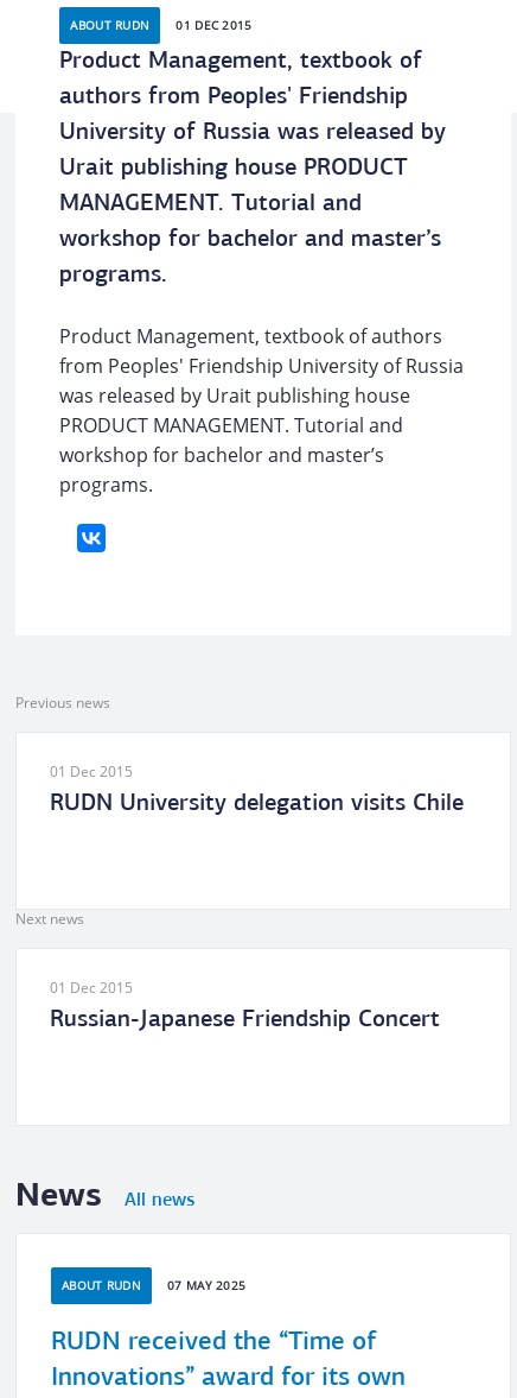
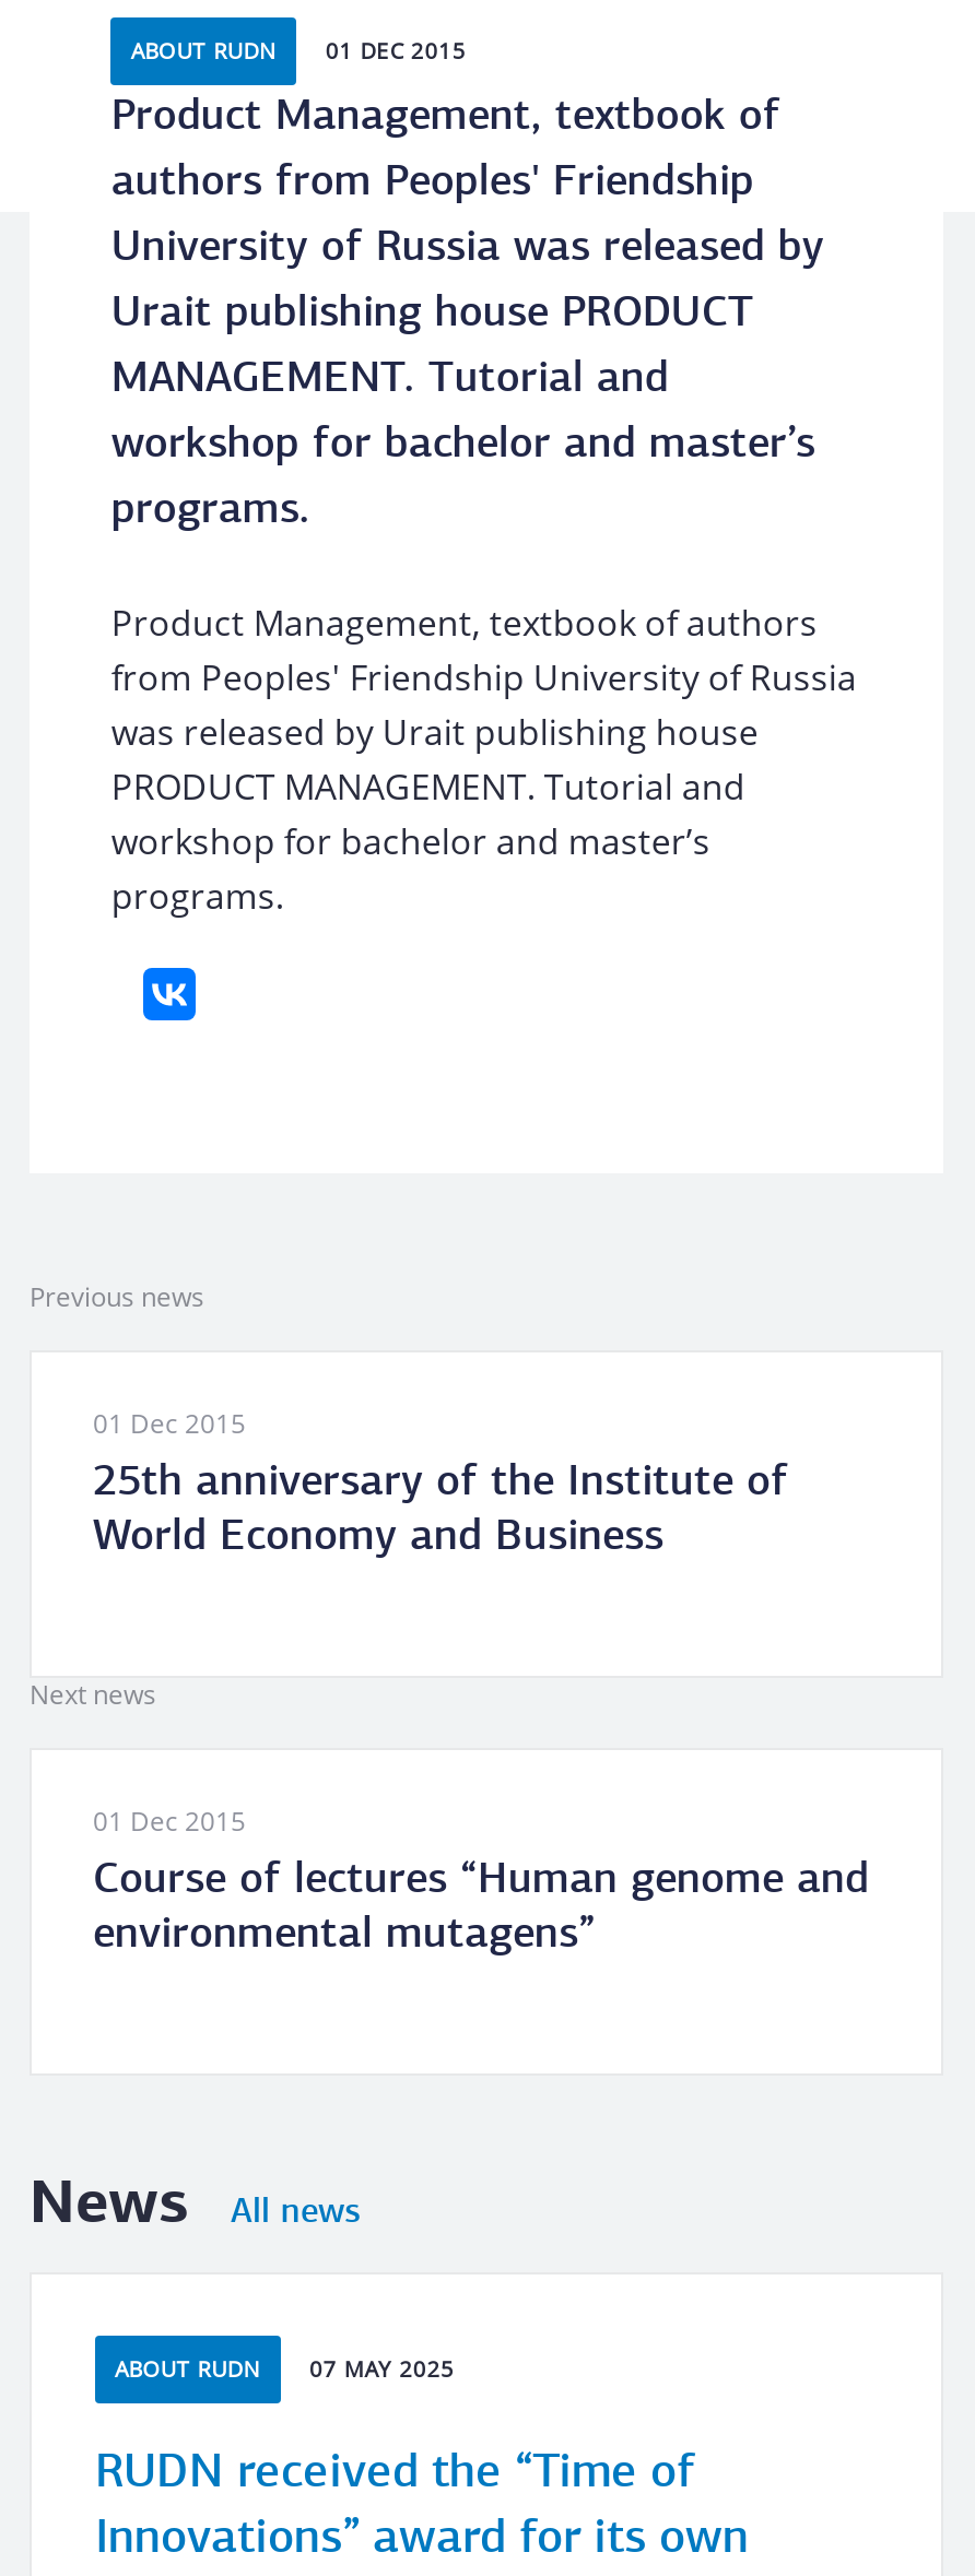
- RUDN University delegation visits Chile
+ 25th anniversary of the Institute of
+ World Economy and Business

- Russian-Japanese Friendship Concert
+ Course of lectures “Human genome and
+ environmental mutagens”
